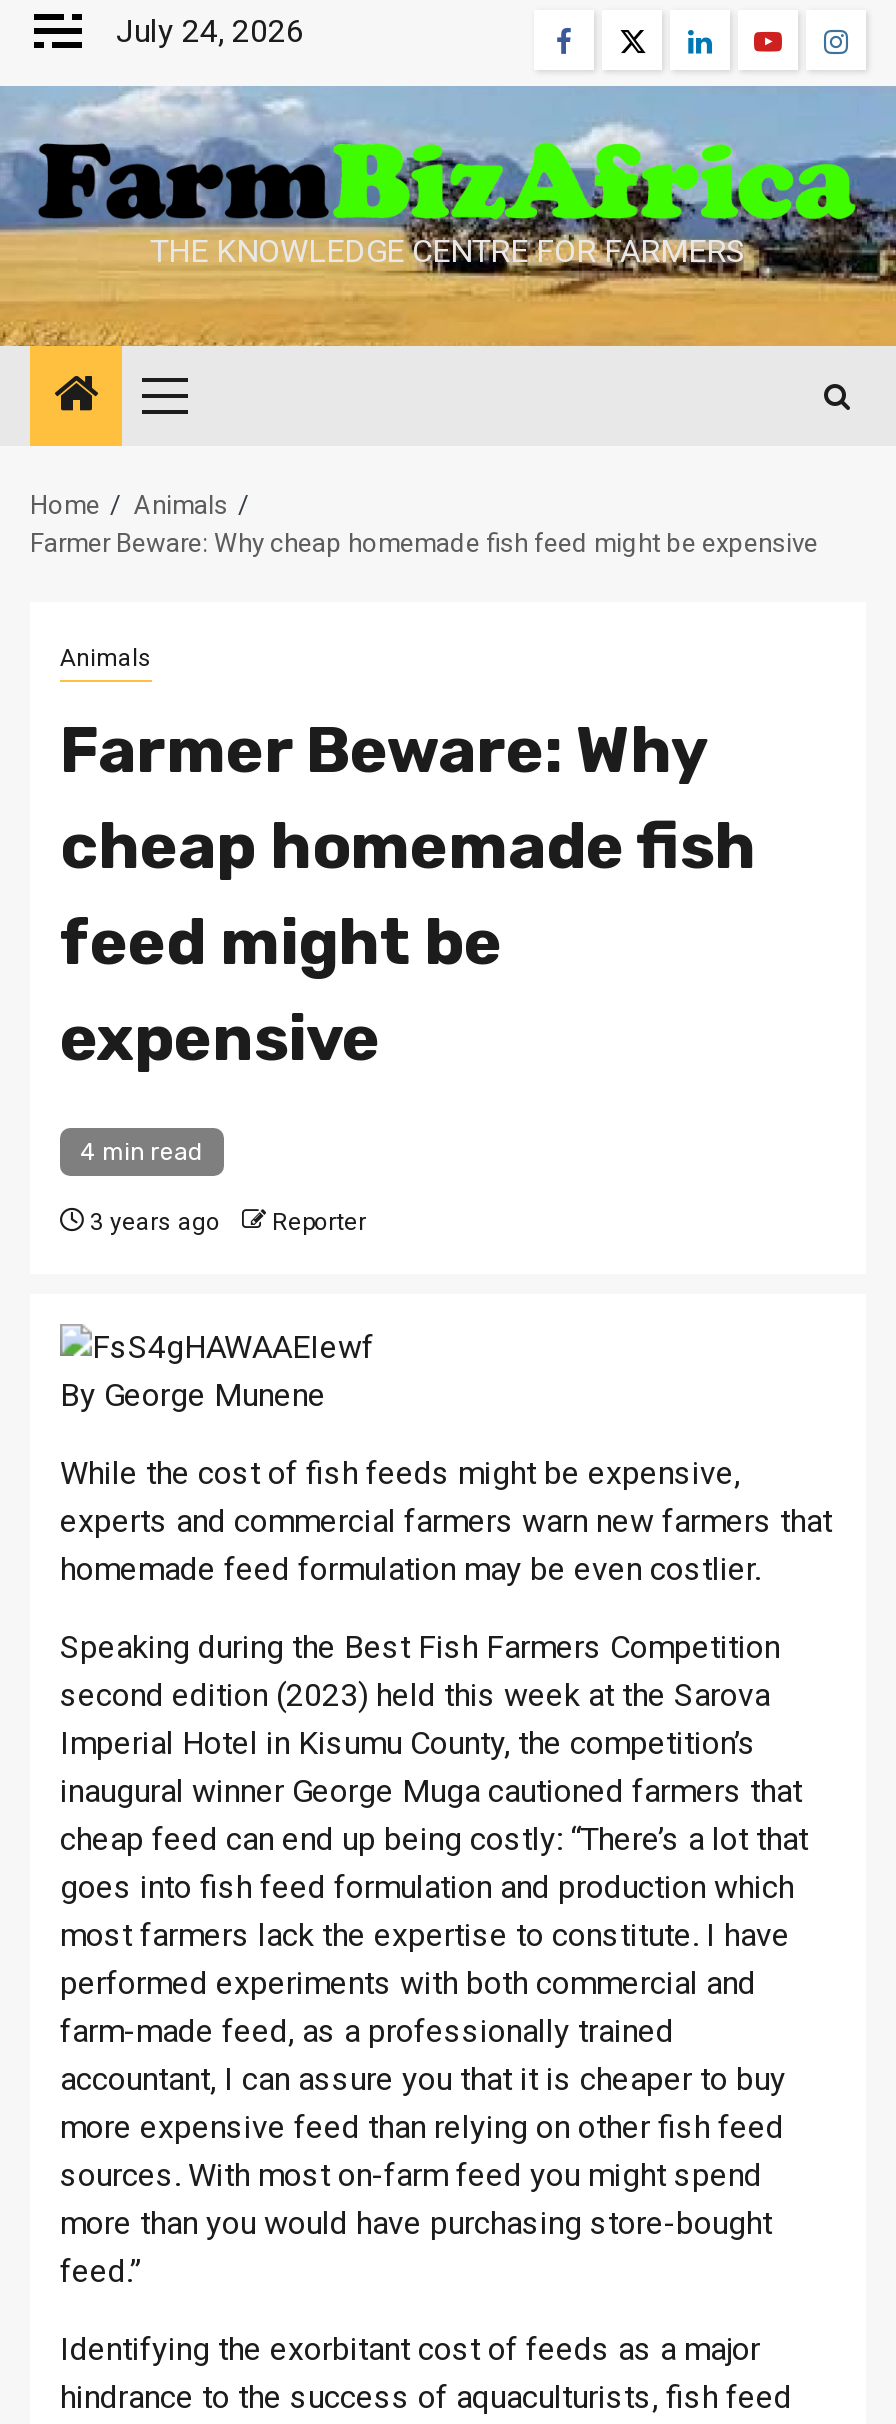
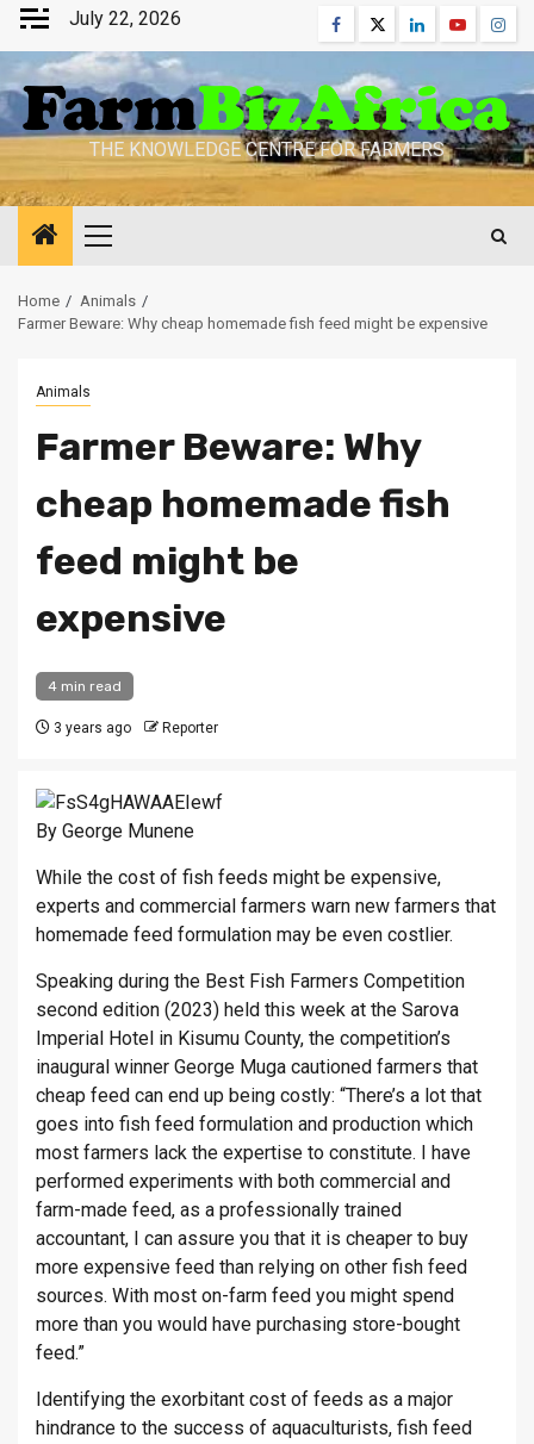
- July 24, 2026
+ July 22, 2026
